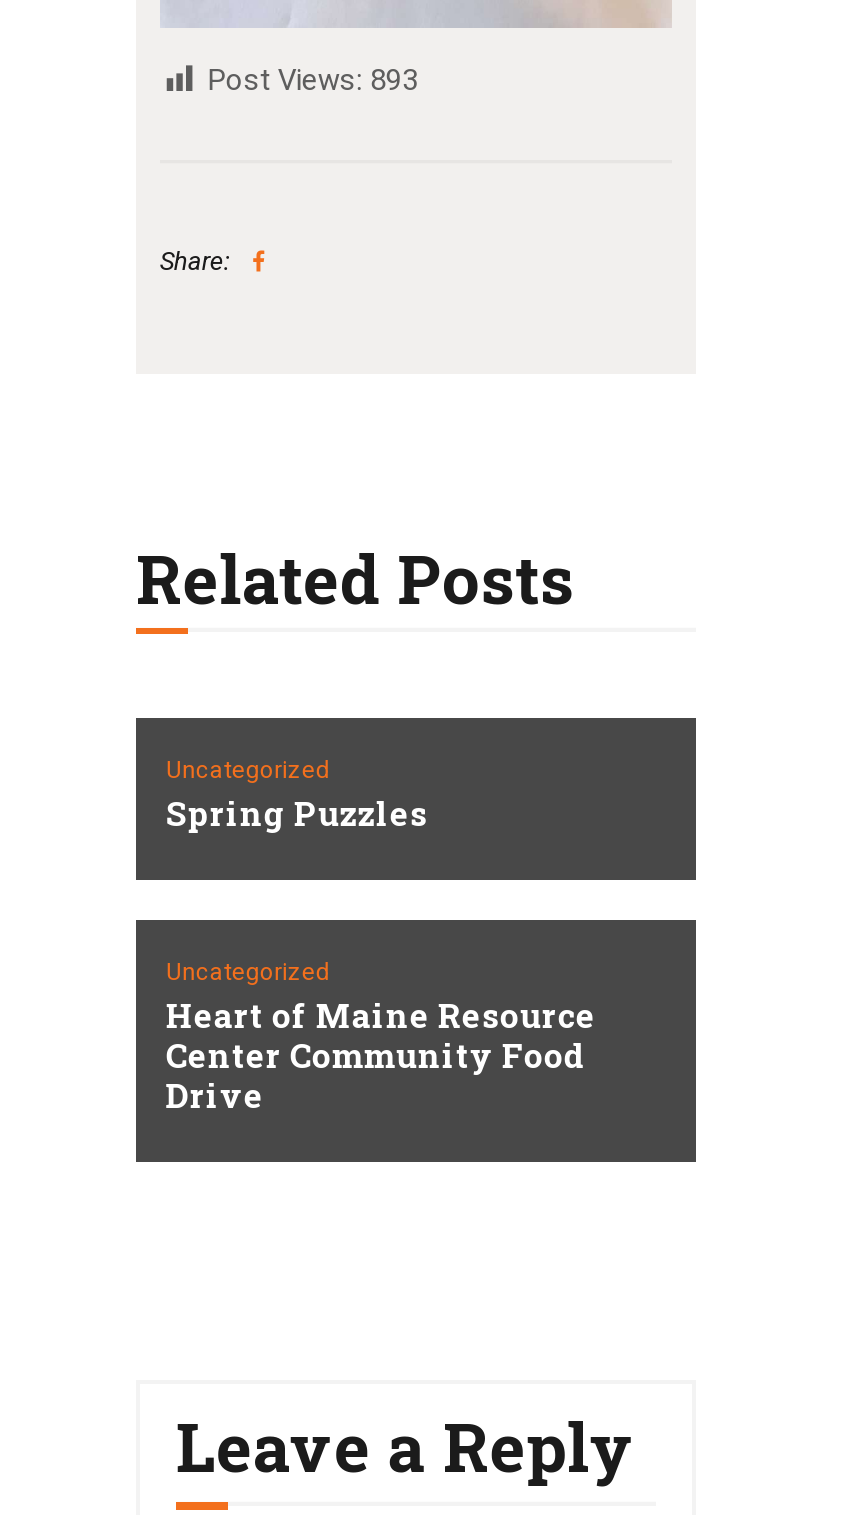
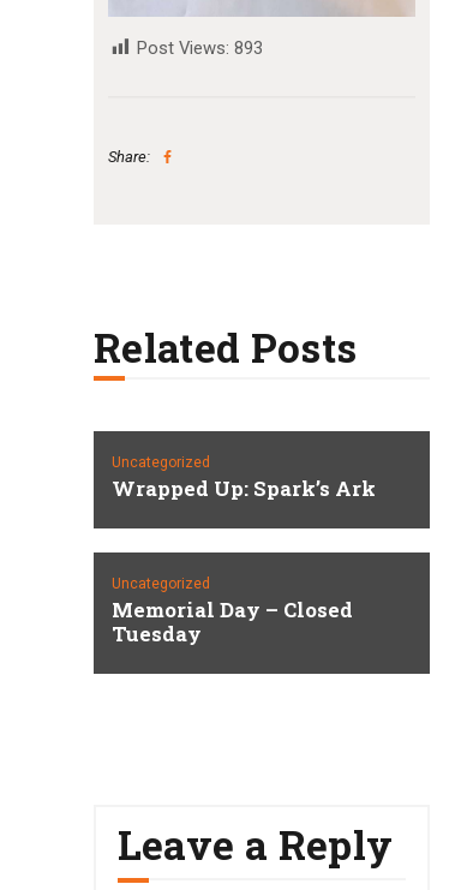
- Spring Puzzles
+ Wrapped Up: Spark’s Ark

- Heart of Maine Resource
- Center Community Food
- Drive
+ Memorial Day – Closed
+ Tuesday
